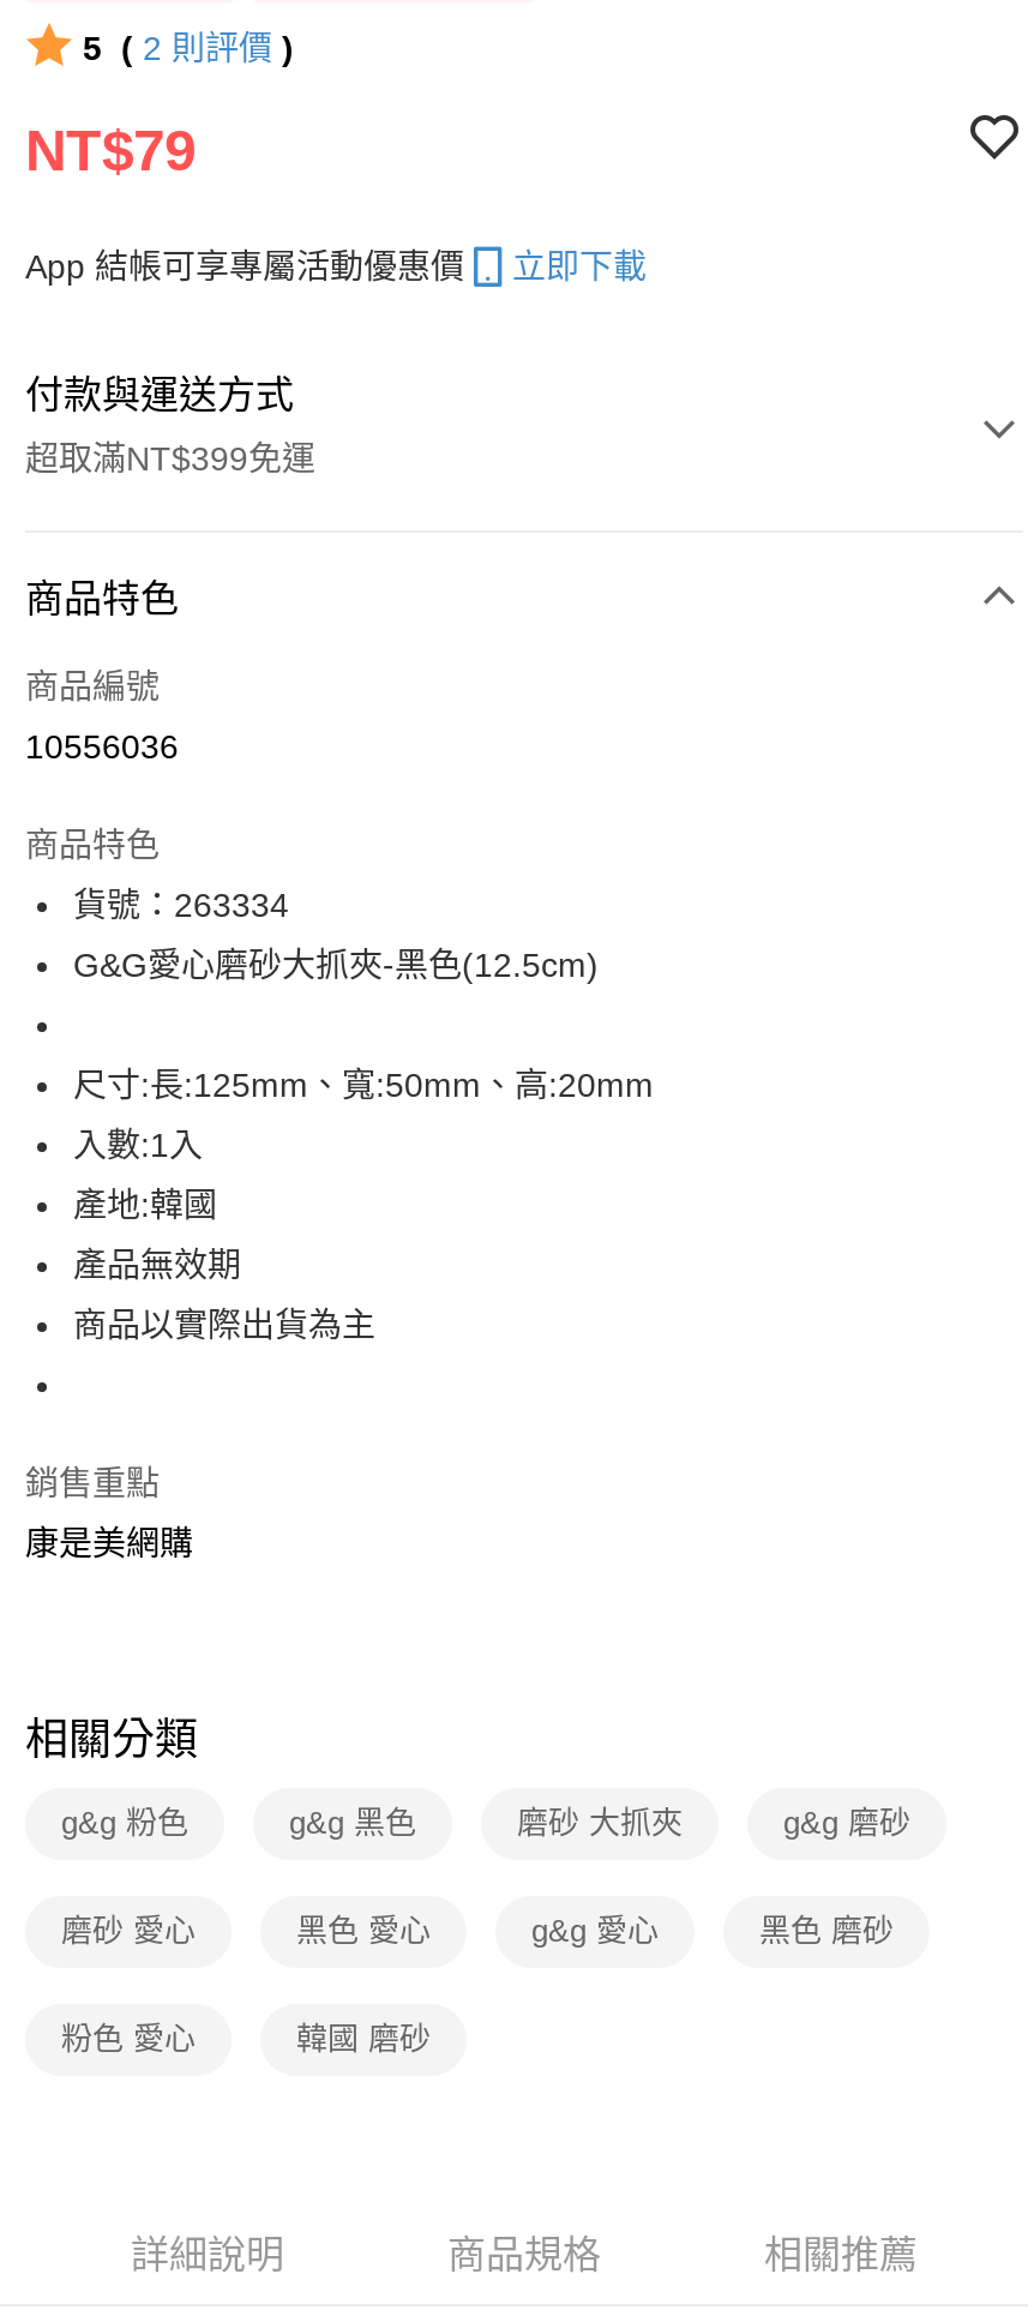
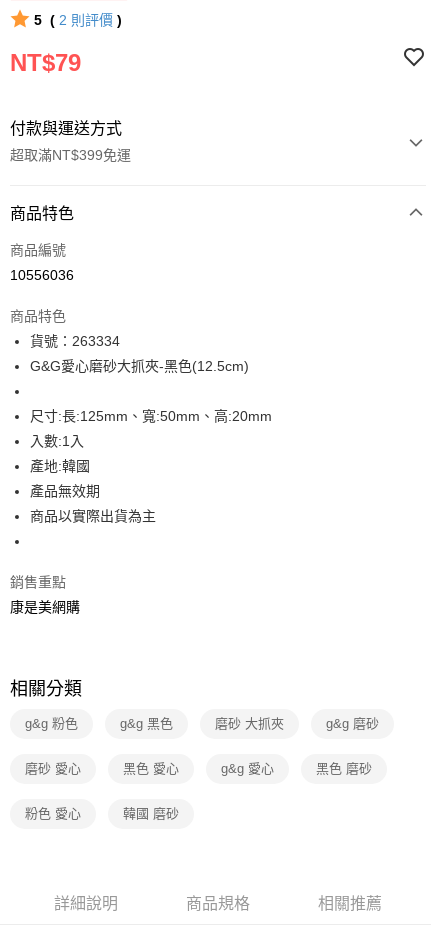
- App 結帳可享專屬活動優惠價
- 立即下載
